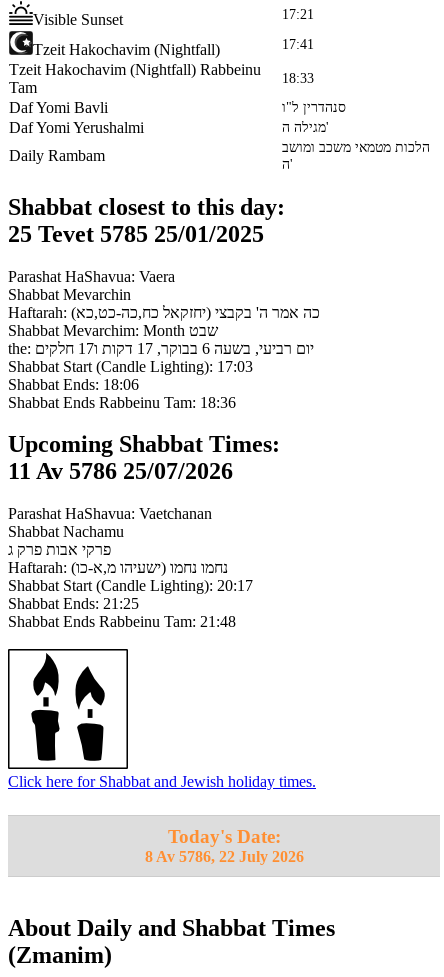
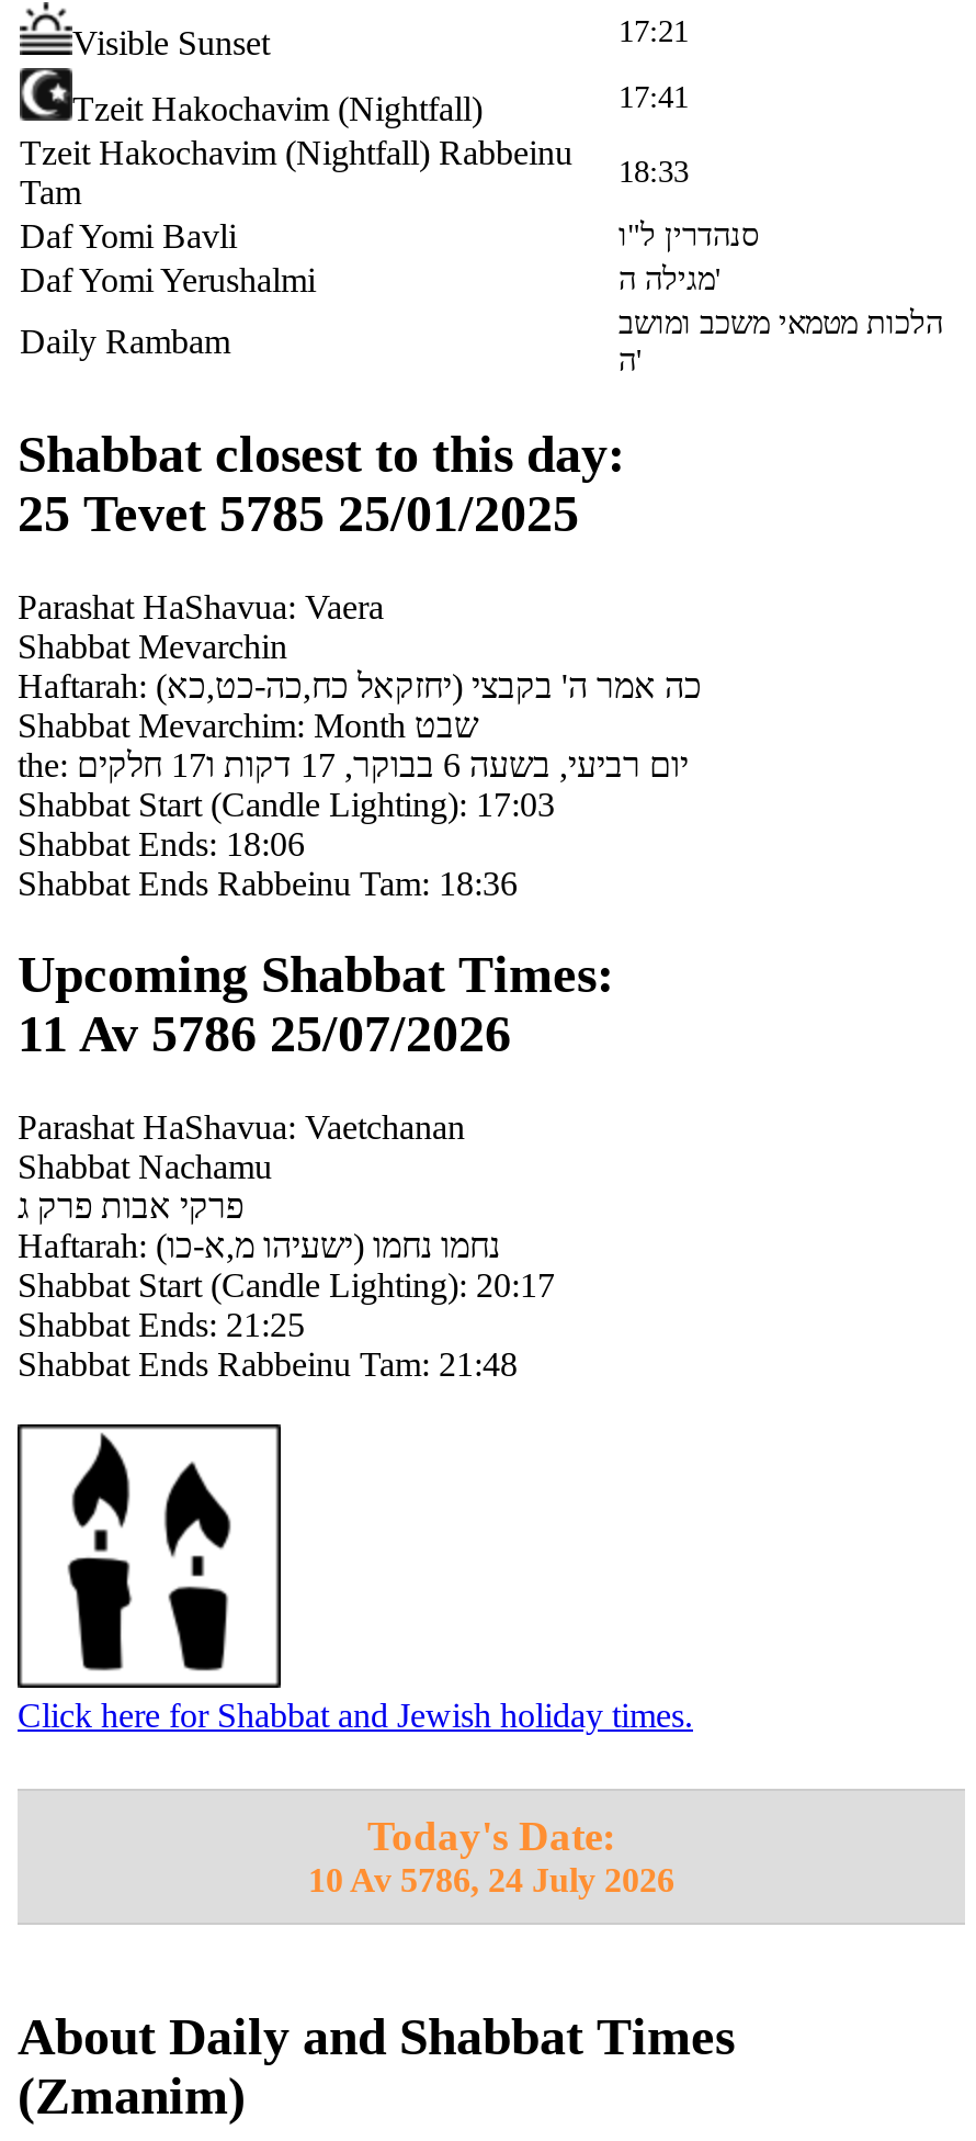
- 8 Av 5786, 22 July 2026
+ 10 Av 5786, 24 July 2026
